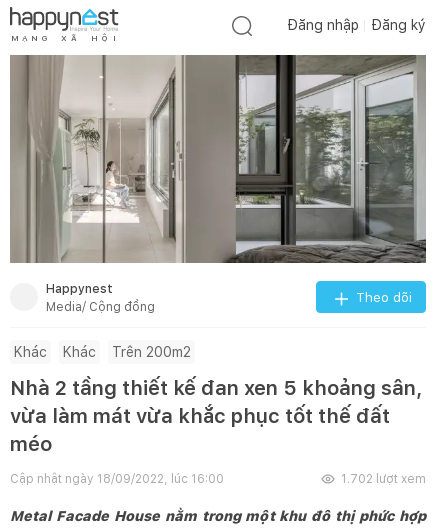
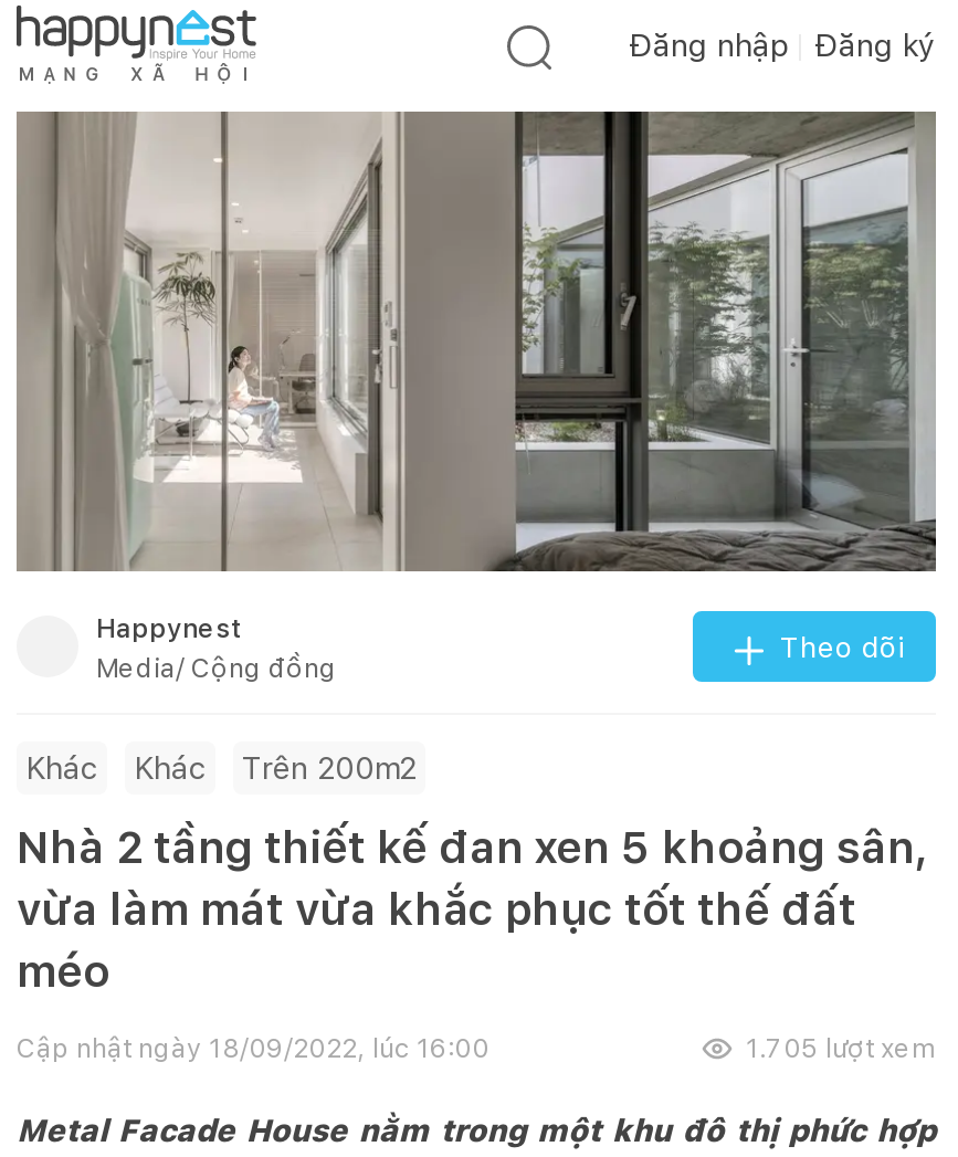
- 1.702 lượt xem
+ 1.705 lượt xem
